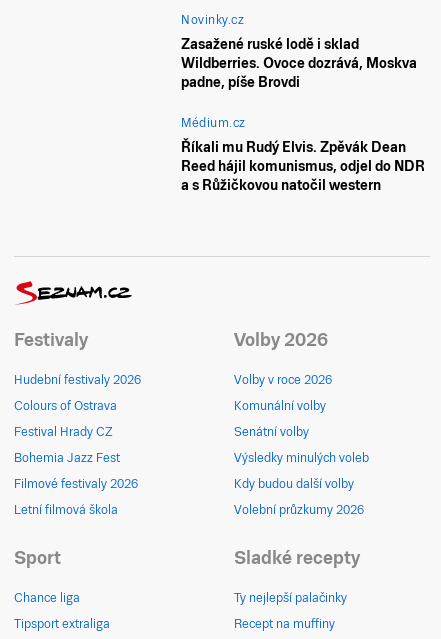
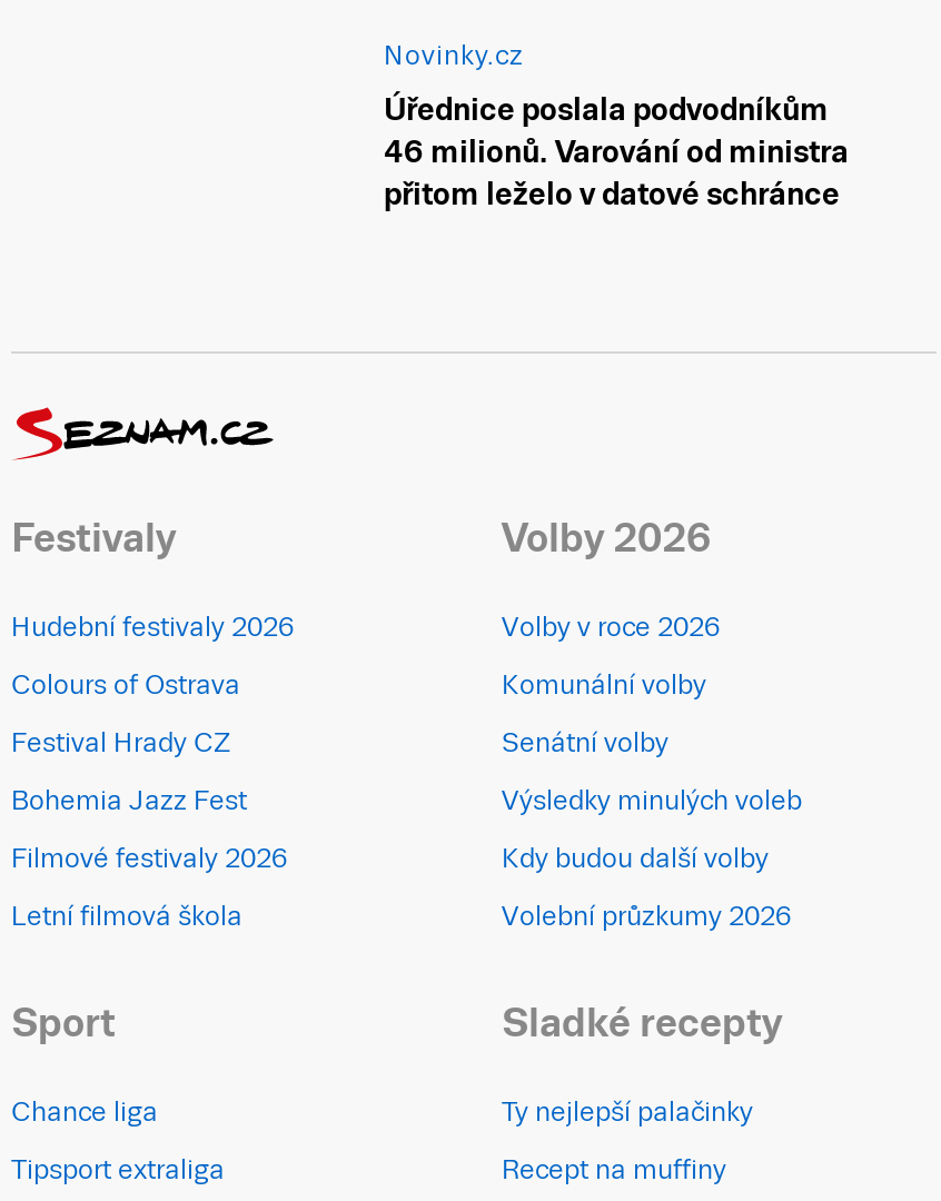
- Zasažené ruské lodě i sklad
- Wildberries. Ovoce dozrává, Moskva
- padne, píše Brovdi
- Médium.cz
- Říkali mu Rudý Elvis. Zpěvák Dean
- Reed hájil komunismus, odjel do NDR
- a s Růžičkovou natočil western
+ Úřednice poslala podvodníkům
+ 46 milionů. Varování od ministra
+ přitom leželo v datové schránce
